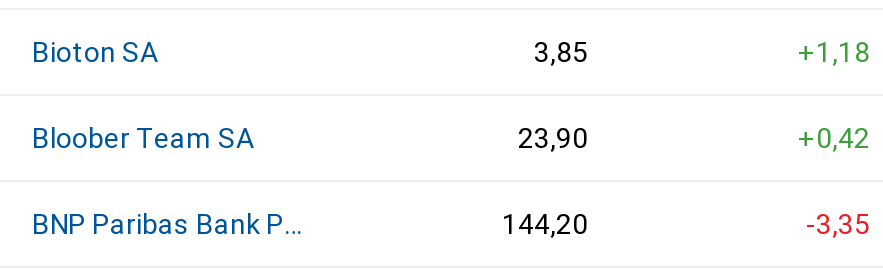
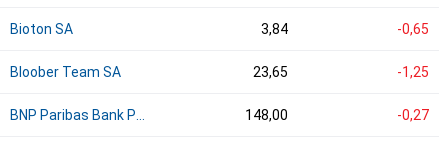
- 3,85
+ 3,84

- +1,18
+ -0,65

- 23,90
+ 23,65

- +0,42
+ -1,25

- 144,20
+ 148,00

- -3,35
+ -0,27
